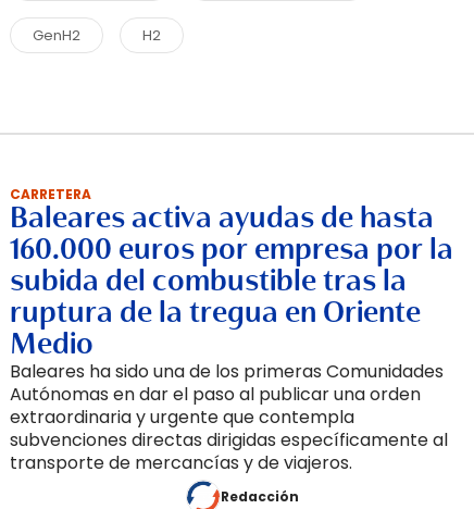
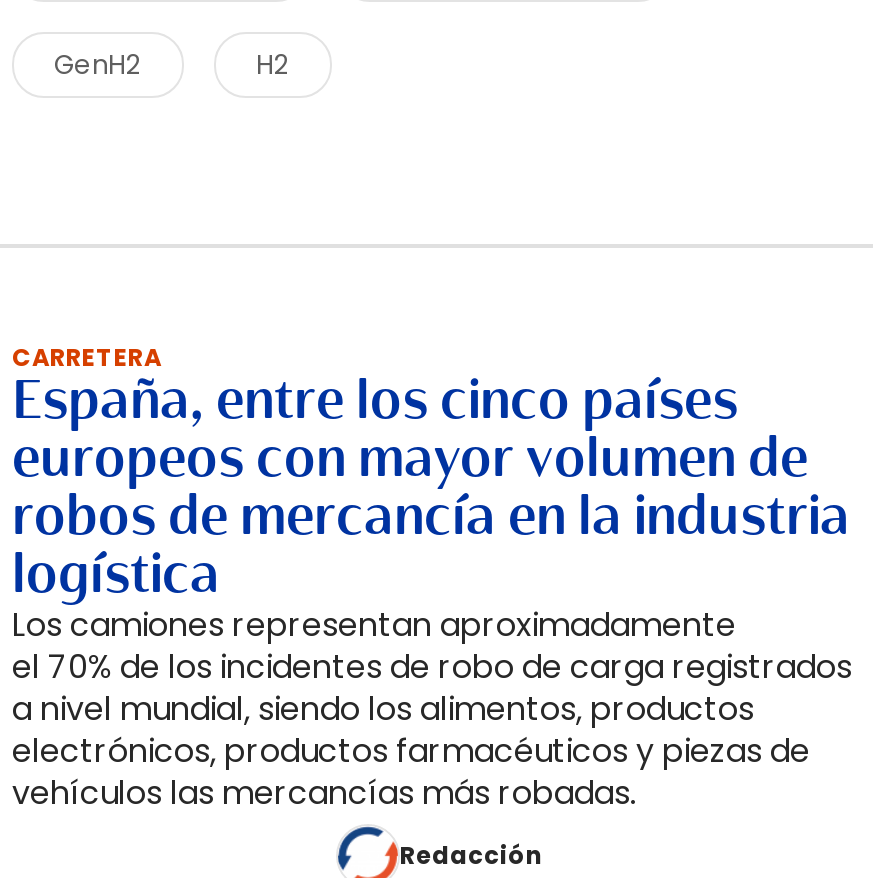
- Baleares activa ayudas de hasta
- 160.000 euros por empresa por la
- subida del combustible tras la
- ruptura de la tregua en Oriente
- Medio
- Baleares ha sido una de los primeras Comunidades
- Autónomas en dar el paso al publicar una orden
- extraordinaria y urgente que contempla
- subvenciones directas dirigidas específicamente al
- transporte de mercancías y de viajeros.
+ España, entre los cinco países
+ europeos con mayor volumen de
+ robos de mercancía en la industria
+ logística
+ Los camiones representan aproximadamente
+ el 70% de los incidentes de robo de carga registrados
+ a nivel mundial, siendo los alimentos, productos
+ electrónicos, productos farmacéuticos y piezas de
+ vehículos las mercancías más robadas.
